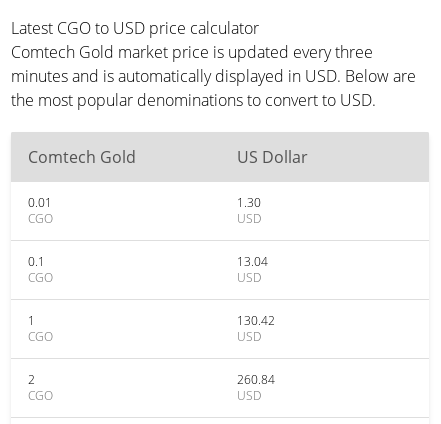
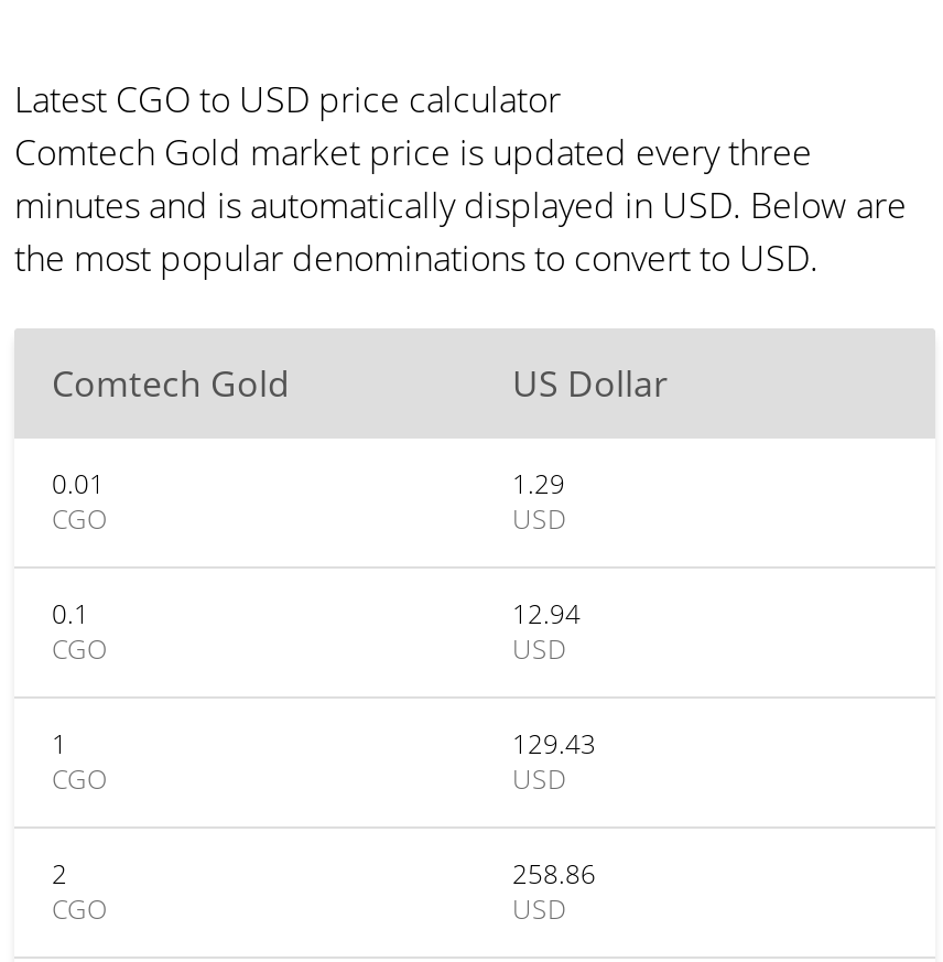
- 1.30
+ 1.29

- 13.04
+ 12.94

- 130.42
+ 129.43

- 260.84
+ 258.86
